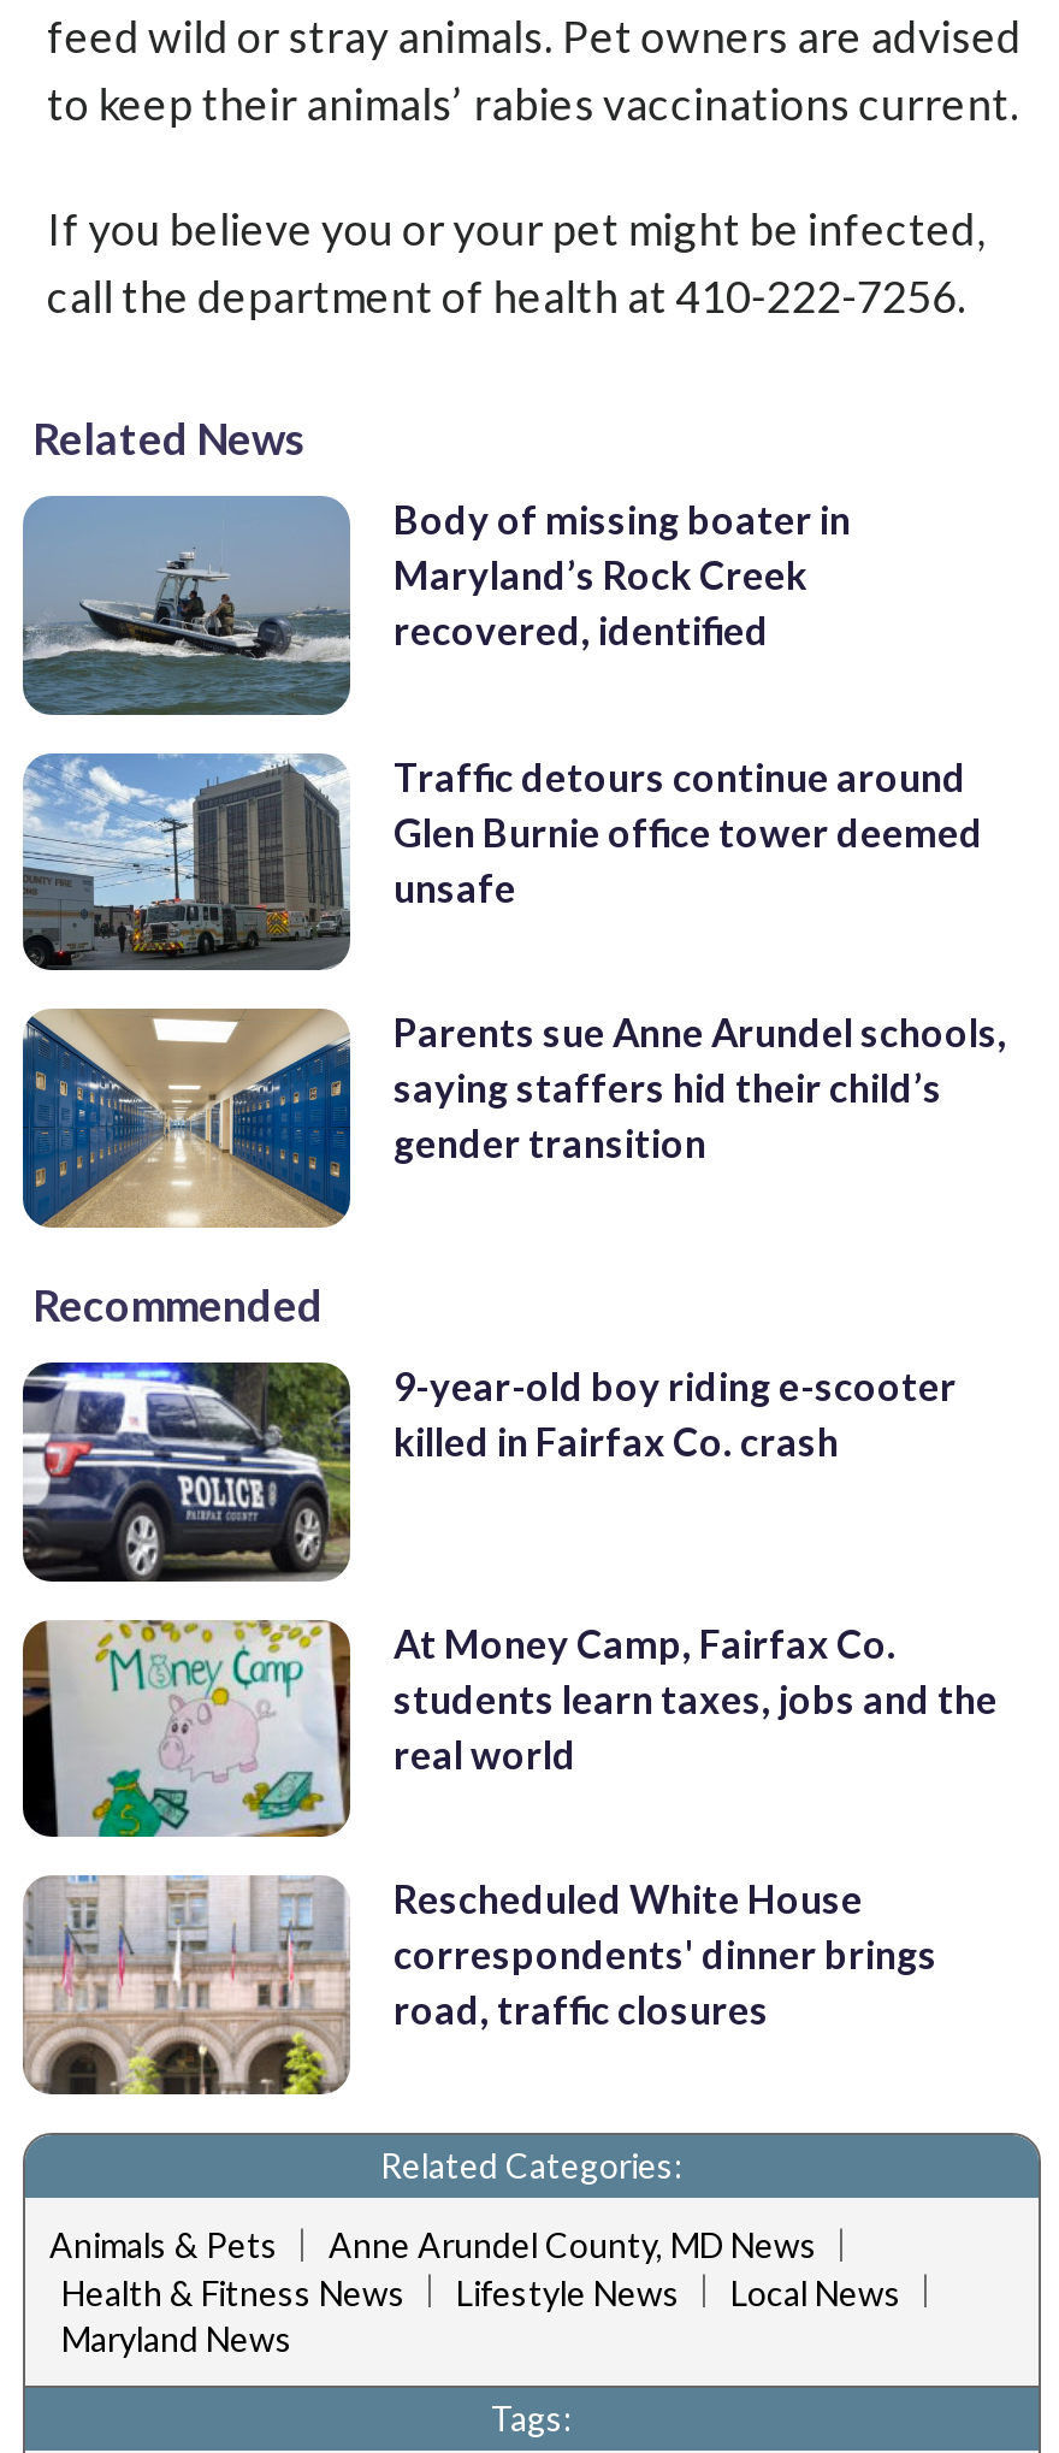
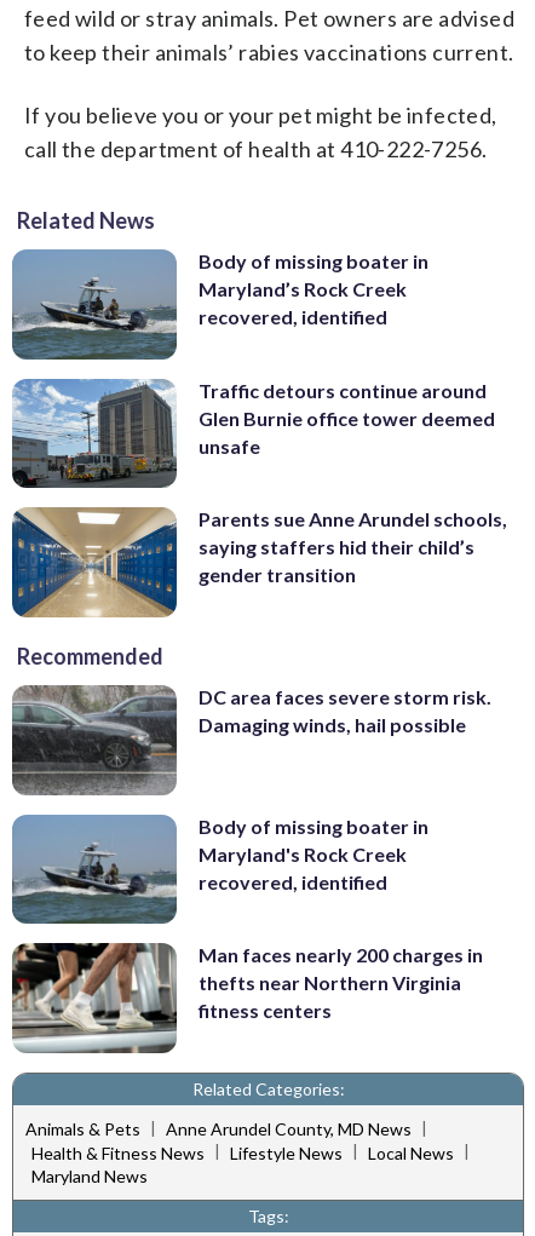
- [image]
- 9-year-old boy riding e-scooter
- killed in Fairfax Co. crash
+ [image]
+ DC area faces severe storm risk.
+ Damaging winds, hail possible

- [image]
- At Money Camp, Fairfax Co.
- students learn taxes, jobs and the
- real world
+ [image]
+ Body of missing boater in
+ Maryland's Rock Creek
+ recovered, identified

- [image]
- Rescheduled White House
- correspondents' dinner brings
- road, traffic closures
+ [image]
+ Man faces nearly 200 charges in
+ thefts near Northern Virginia
+ fitness centers
